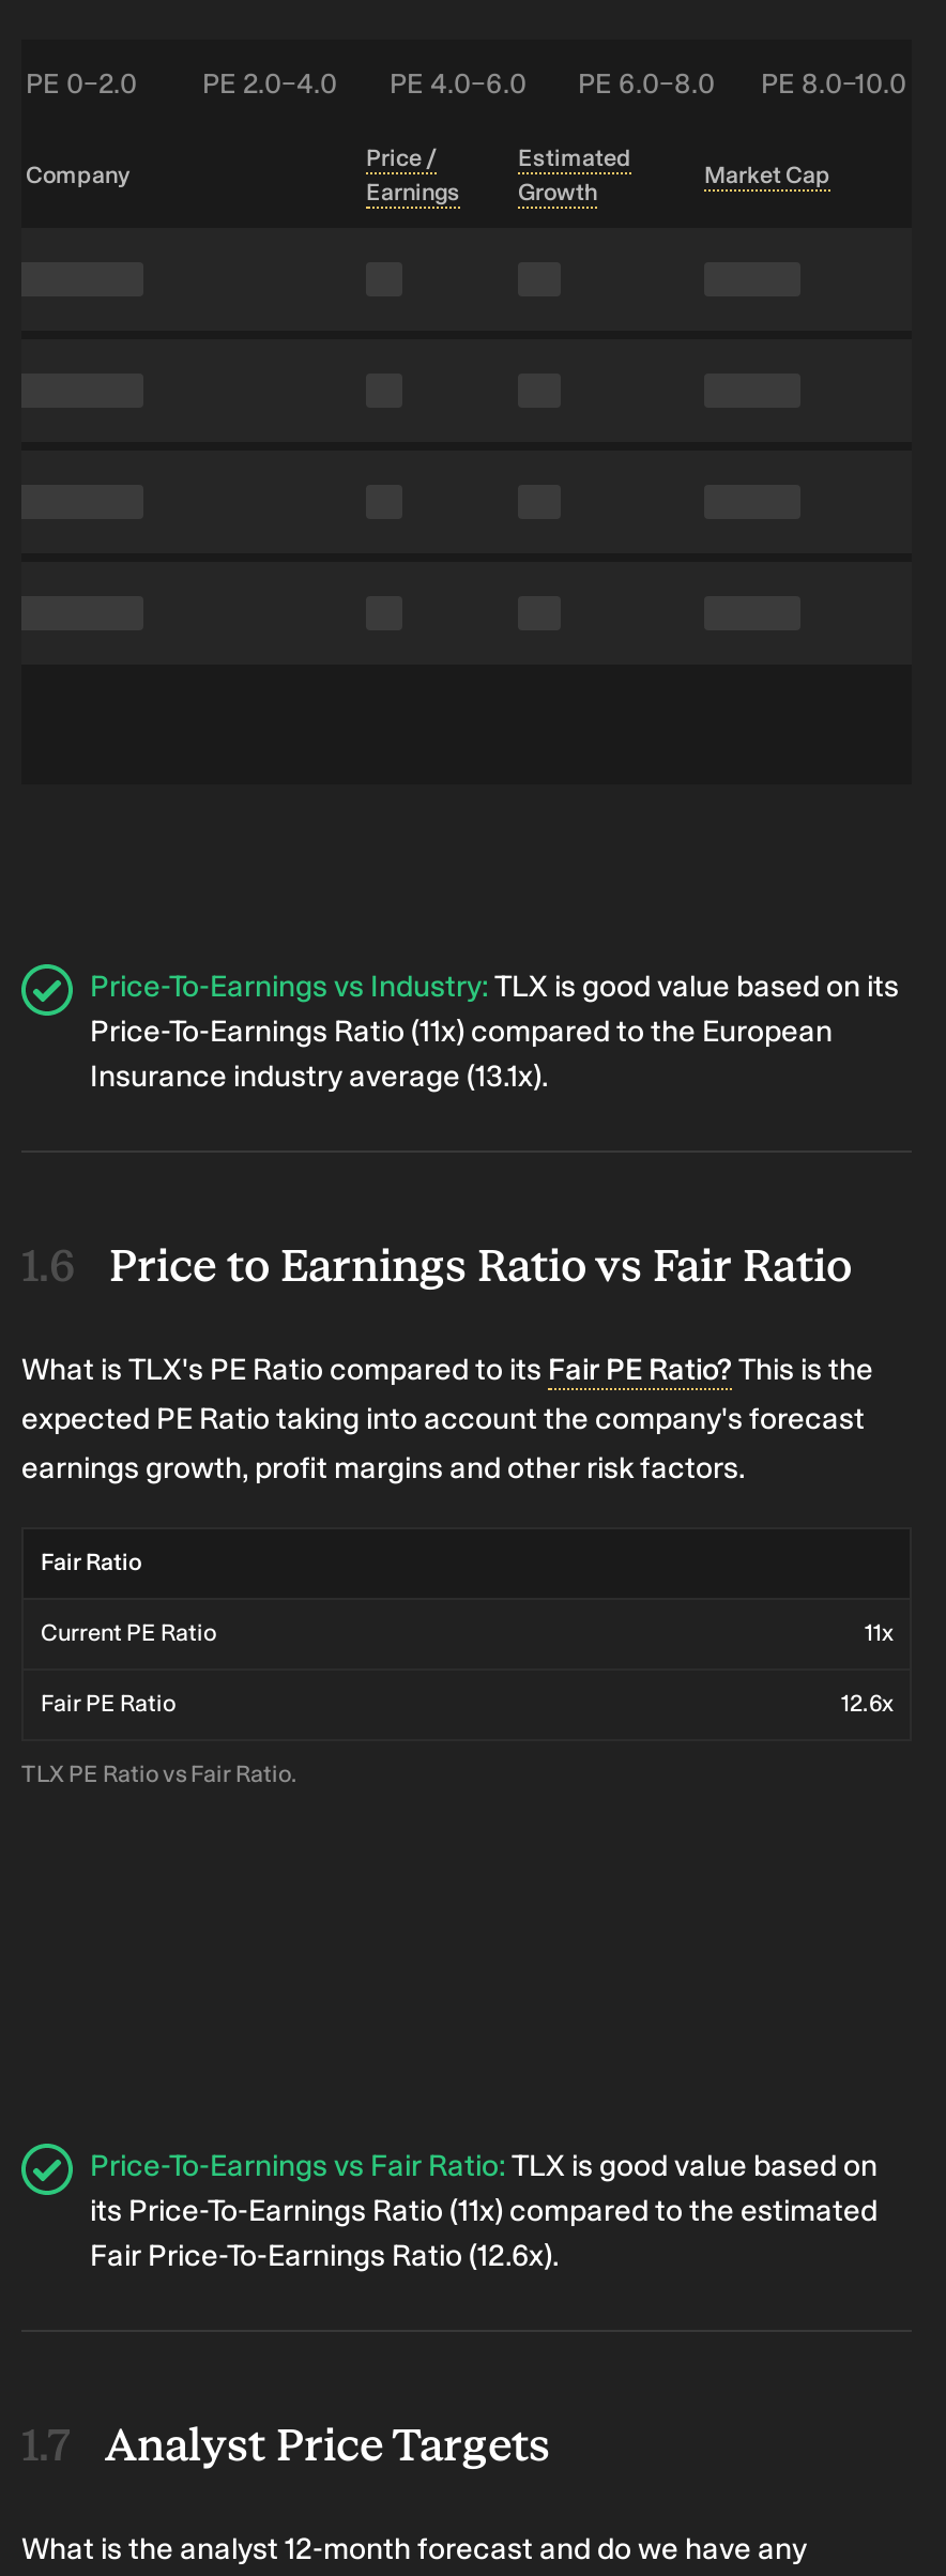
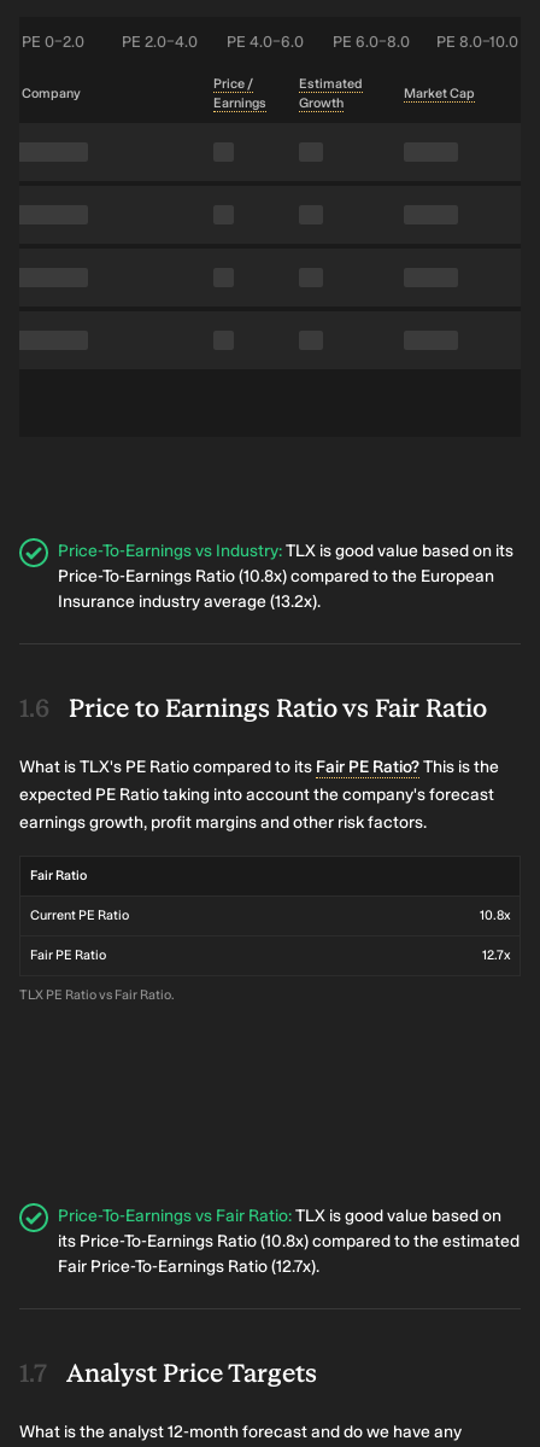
- Price-To-Earnings Ratio (11x) compared to the European
+ Price-To-Earnings Ratio (10.8x) compared to the European

- Insurance industry average (13.1x).
+ Insurance industry average (13.2x).

- 11x
+ 10.8x

- 12.6x
+ 12.7x

- its Price-To-Earnings Ratio (11x) compared to the estimated
+ its Price-To-Earnings Ratio (10.8x) compared to the estimated

- Fair Price-To-Earnings Ratio (12.6x).
+ Fair Price-To-Earnings Ratio (12.7x).
